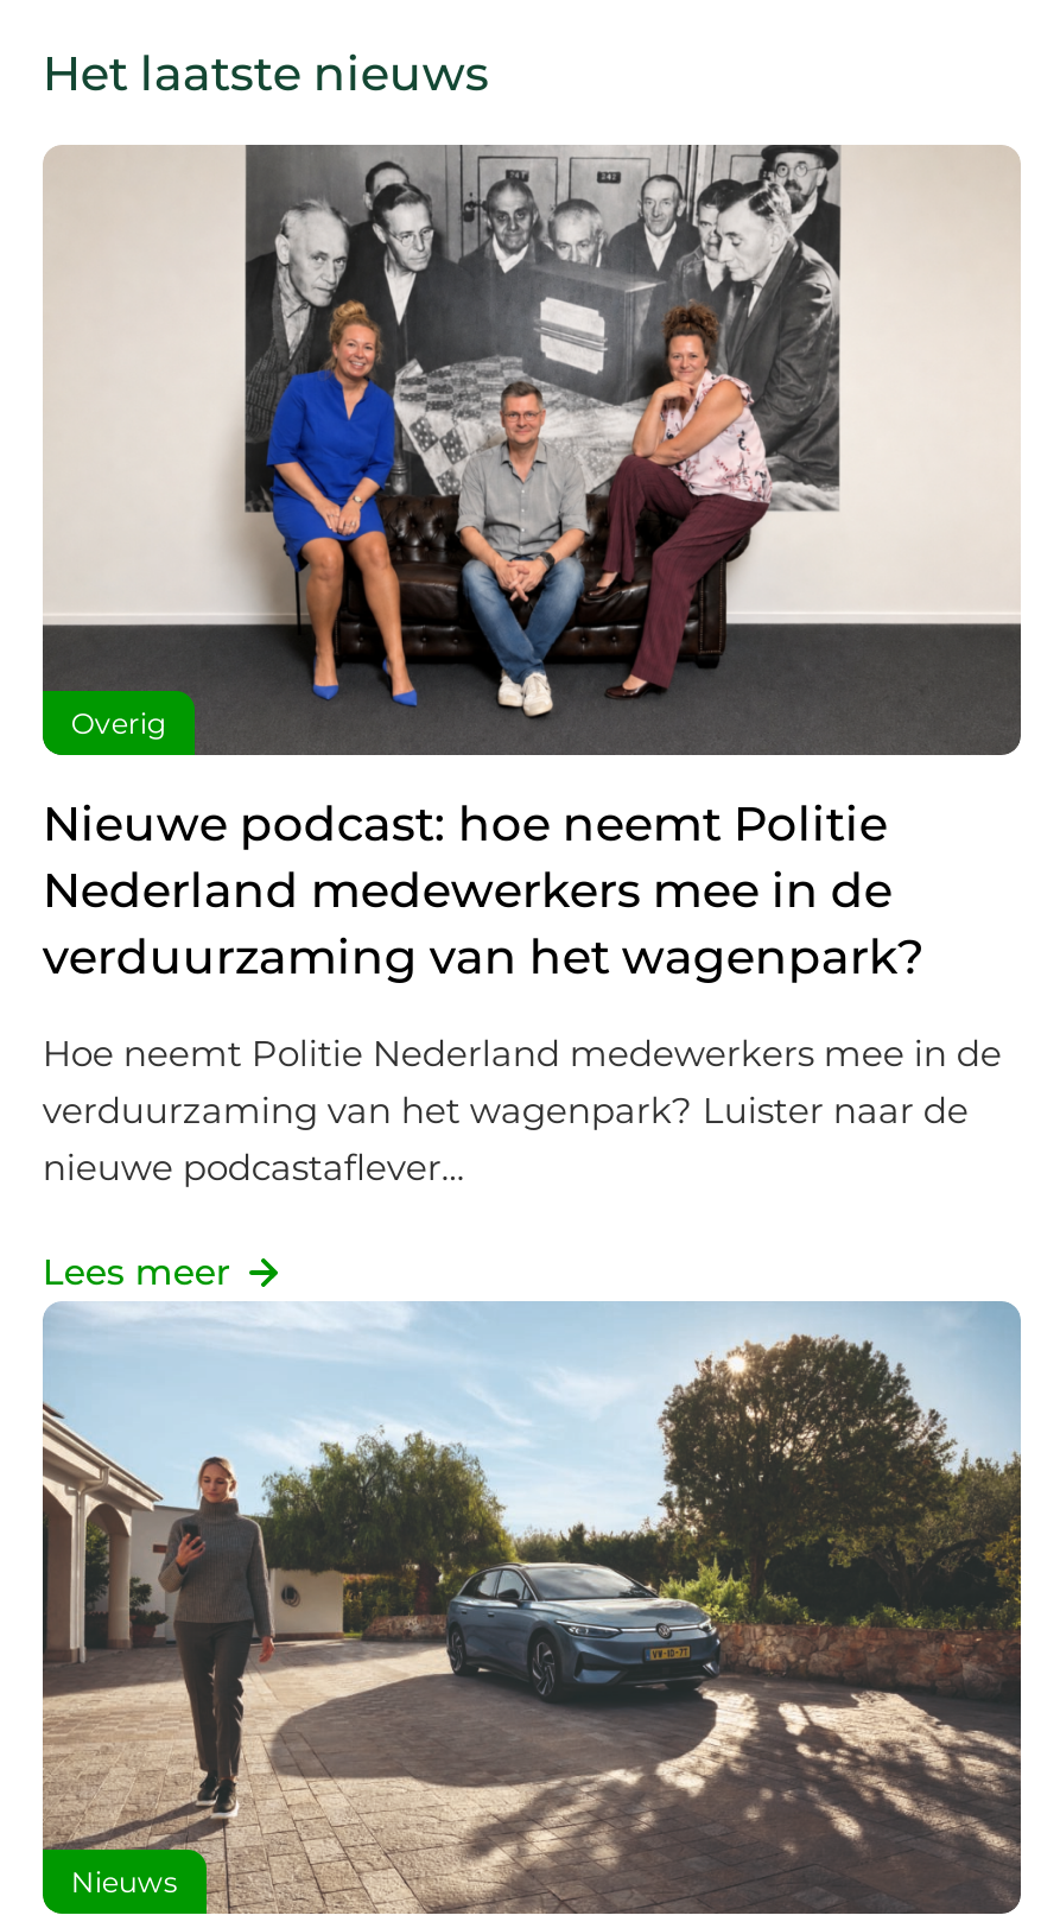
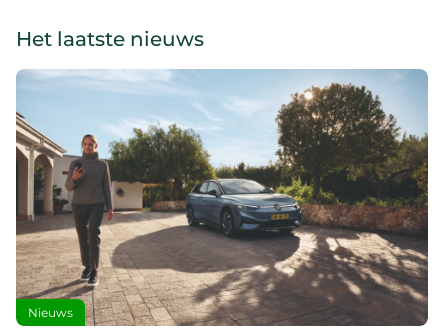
- [image]
- Overig
- Nieuwe podcast: hoe neemt Politie
- Nederland medewerkers mee in de
- verduurzaming van het wagenpark?
- Hoe neemt Politie Nederland medewerkers mee in de
- verduurzaming van het wagenpark? Luister naar de
- nieuwe podcastaflever…
- Lees meer
